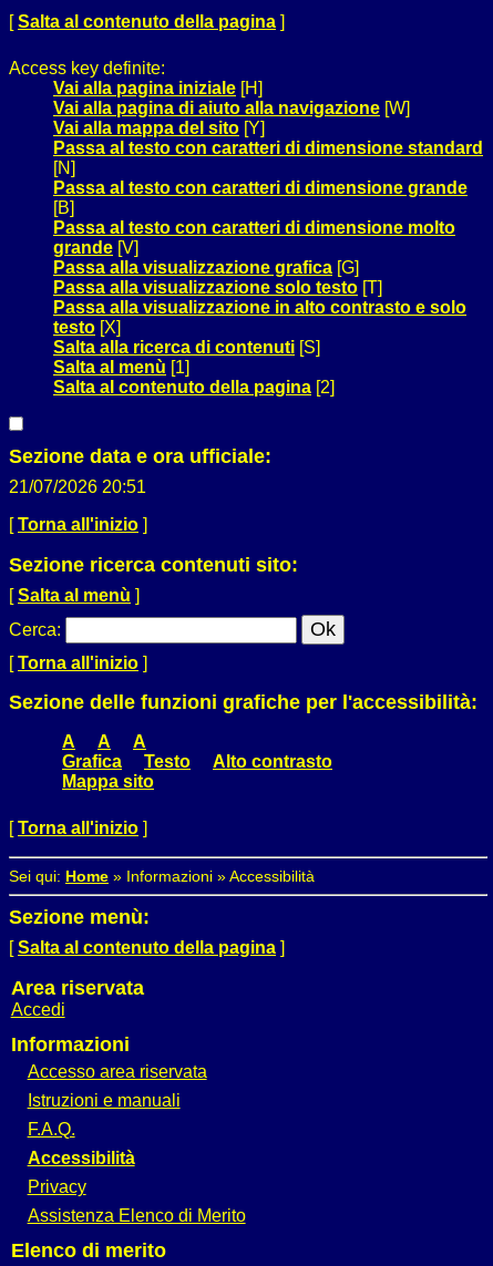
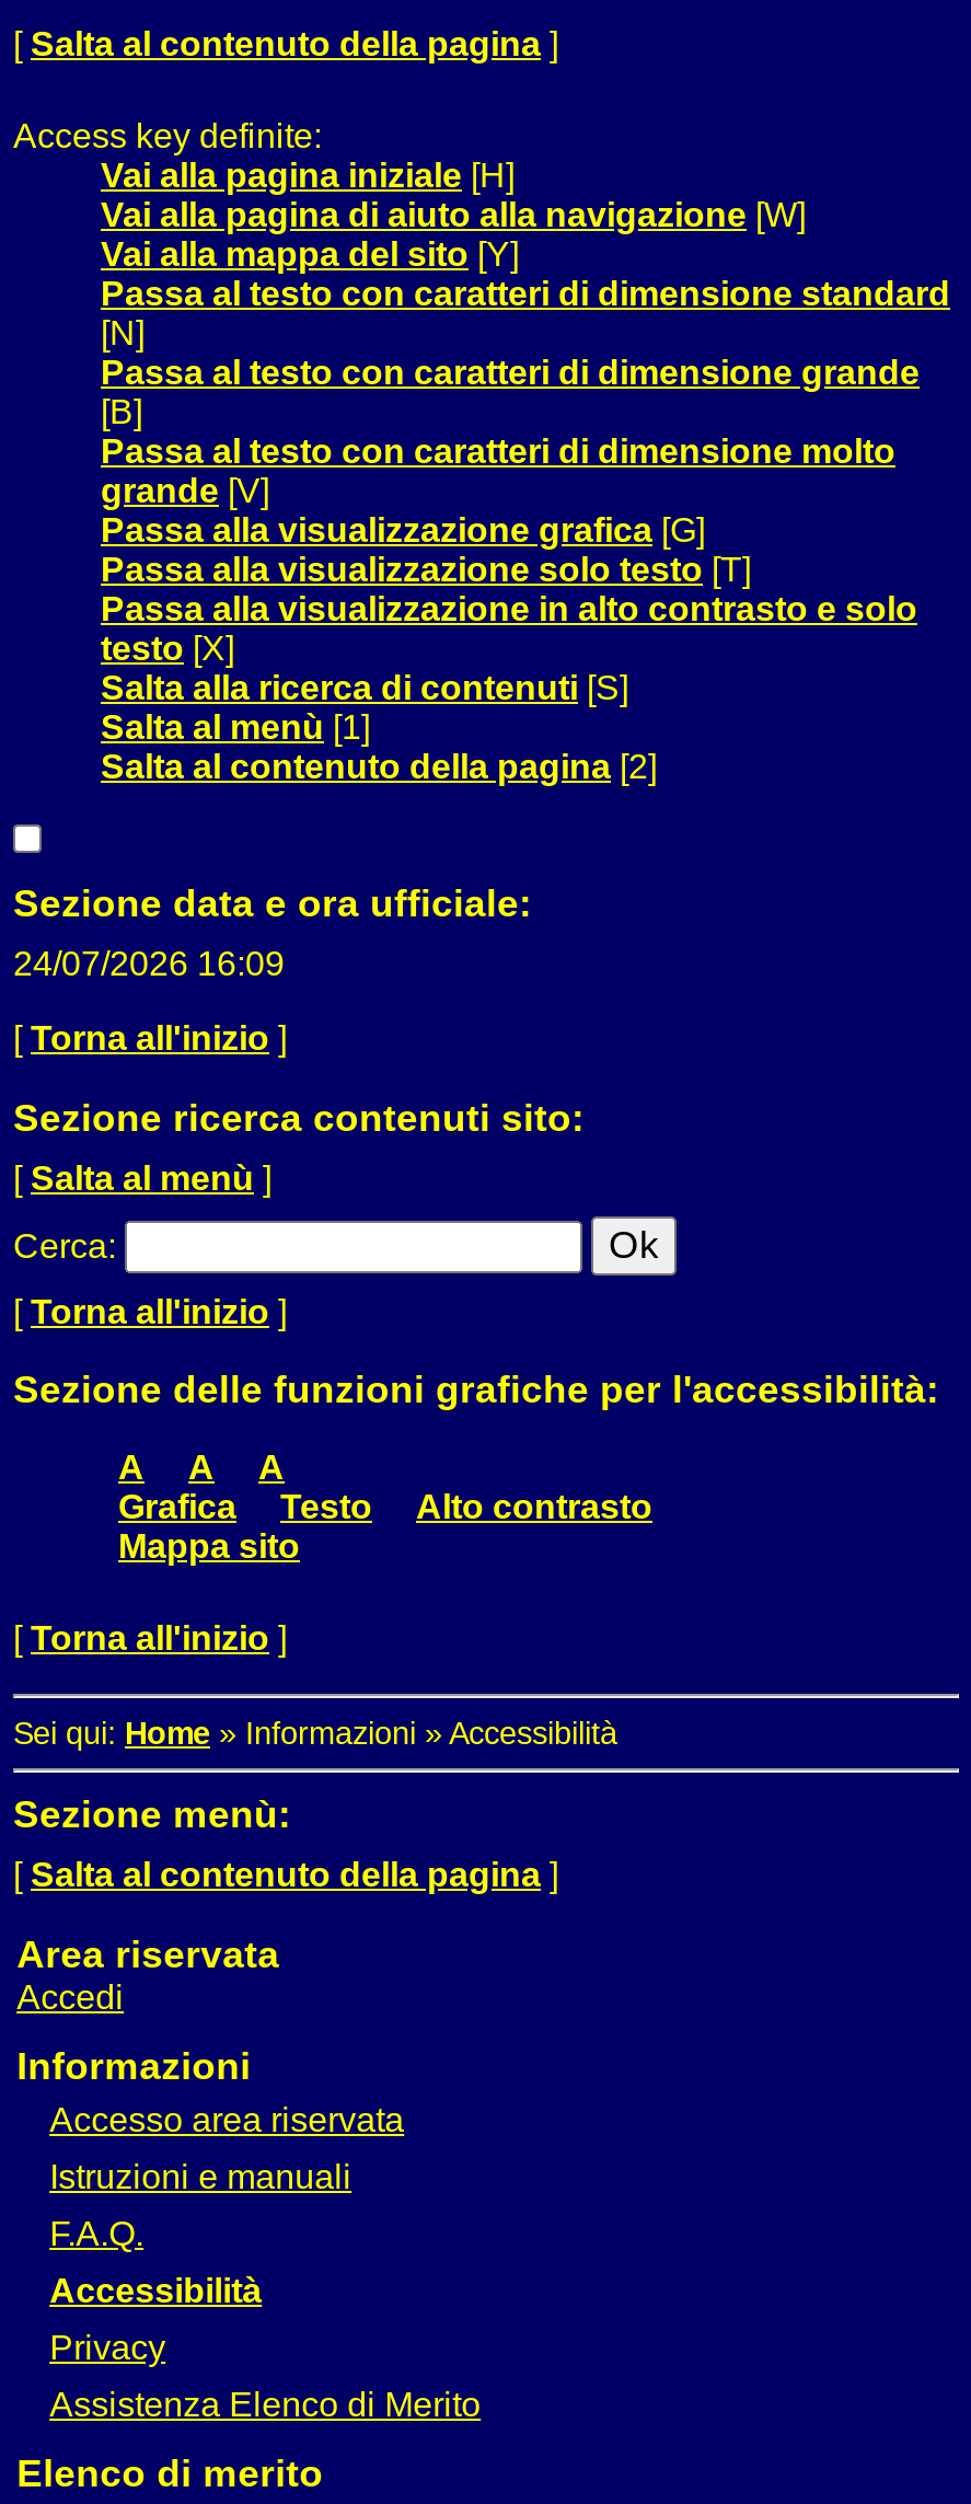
- 21/07/2026 20:51
+ 24/07/2026 16:09
